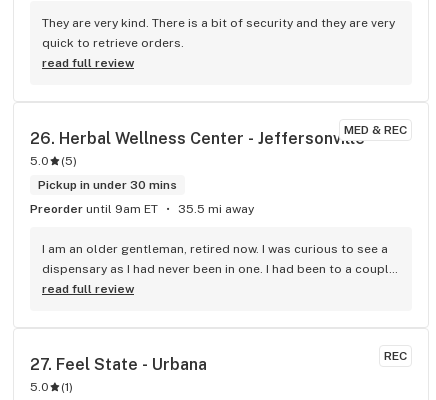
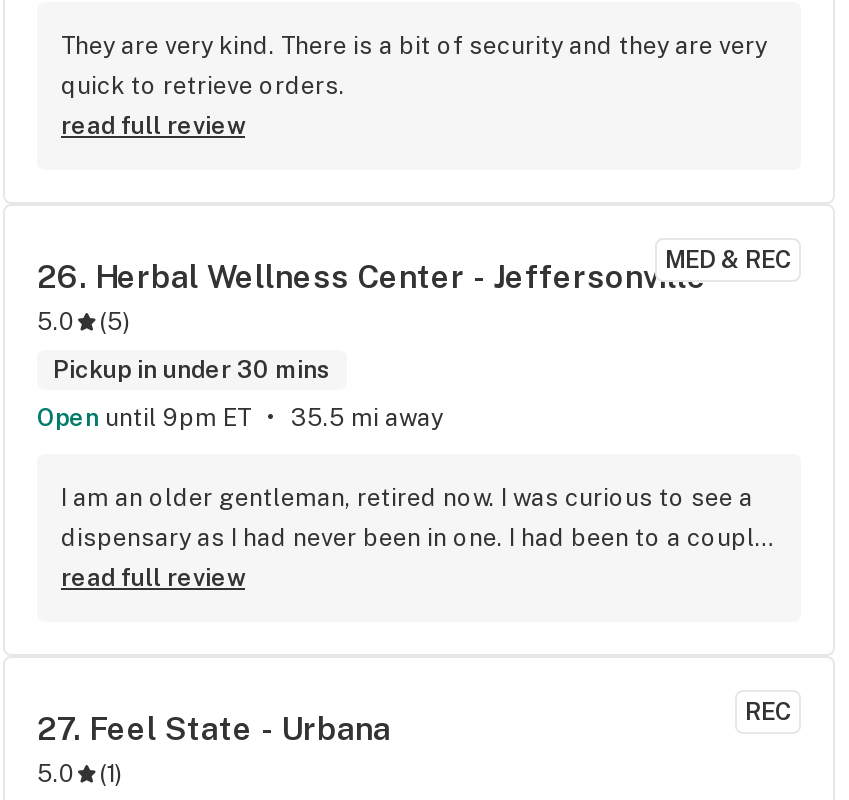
- Preorder until 9am ET
+ Open until 9pm ET
